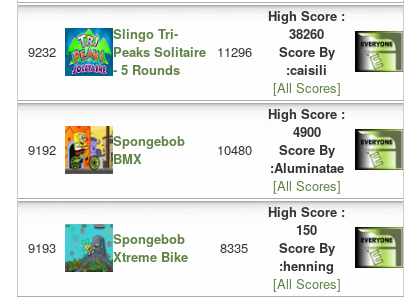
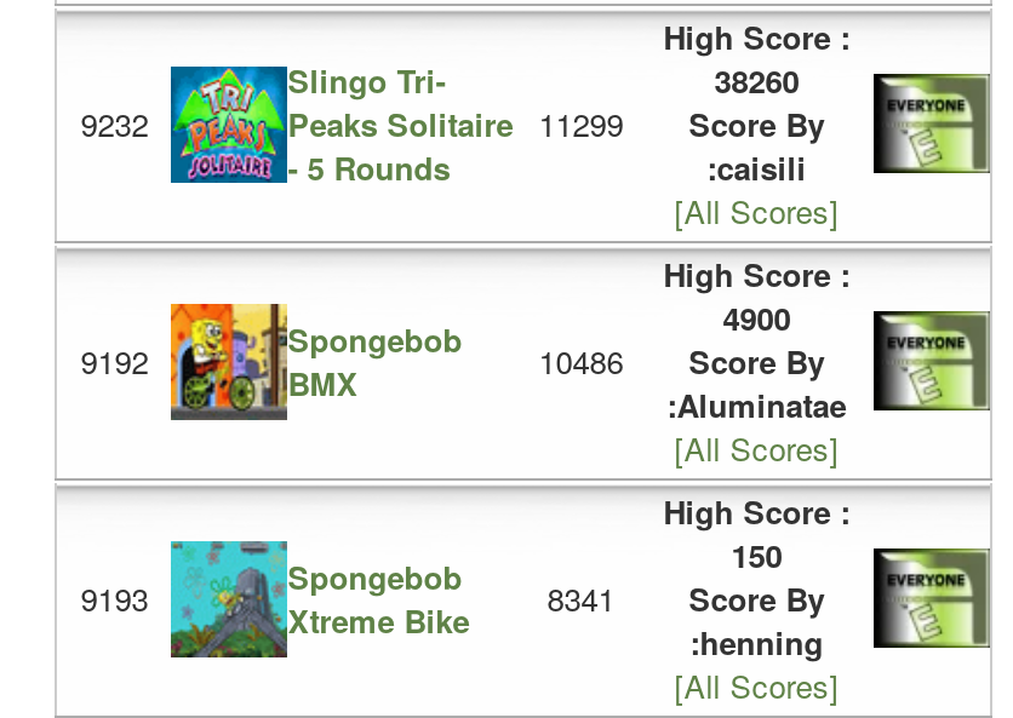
- Peaks Solitaire 11296 Score By
+ Peaks Solitaire 11299 Score By

- Spongebob 10480 Score By
+ Spongebob 10486 Score By

- Spongebob Xtreme Bike 8335 Score By
+ Spongebob Xtreme Bike 8341 Score By
